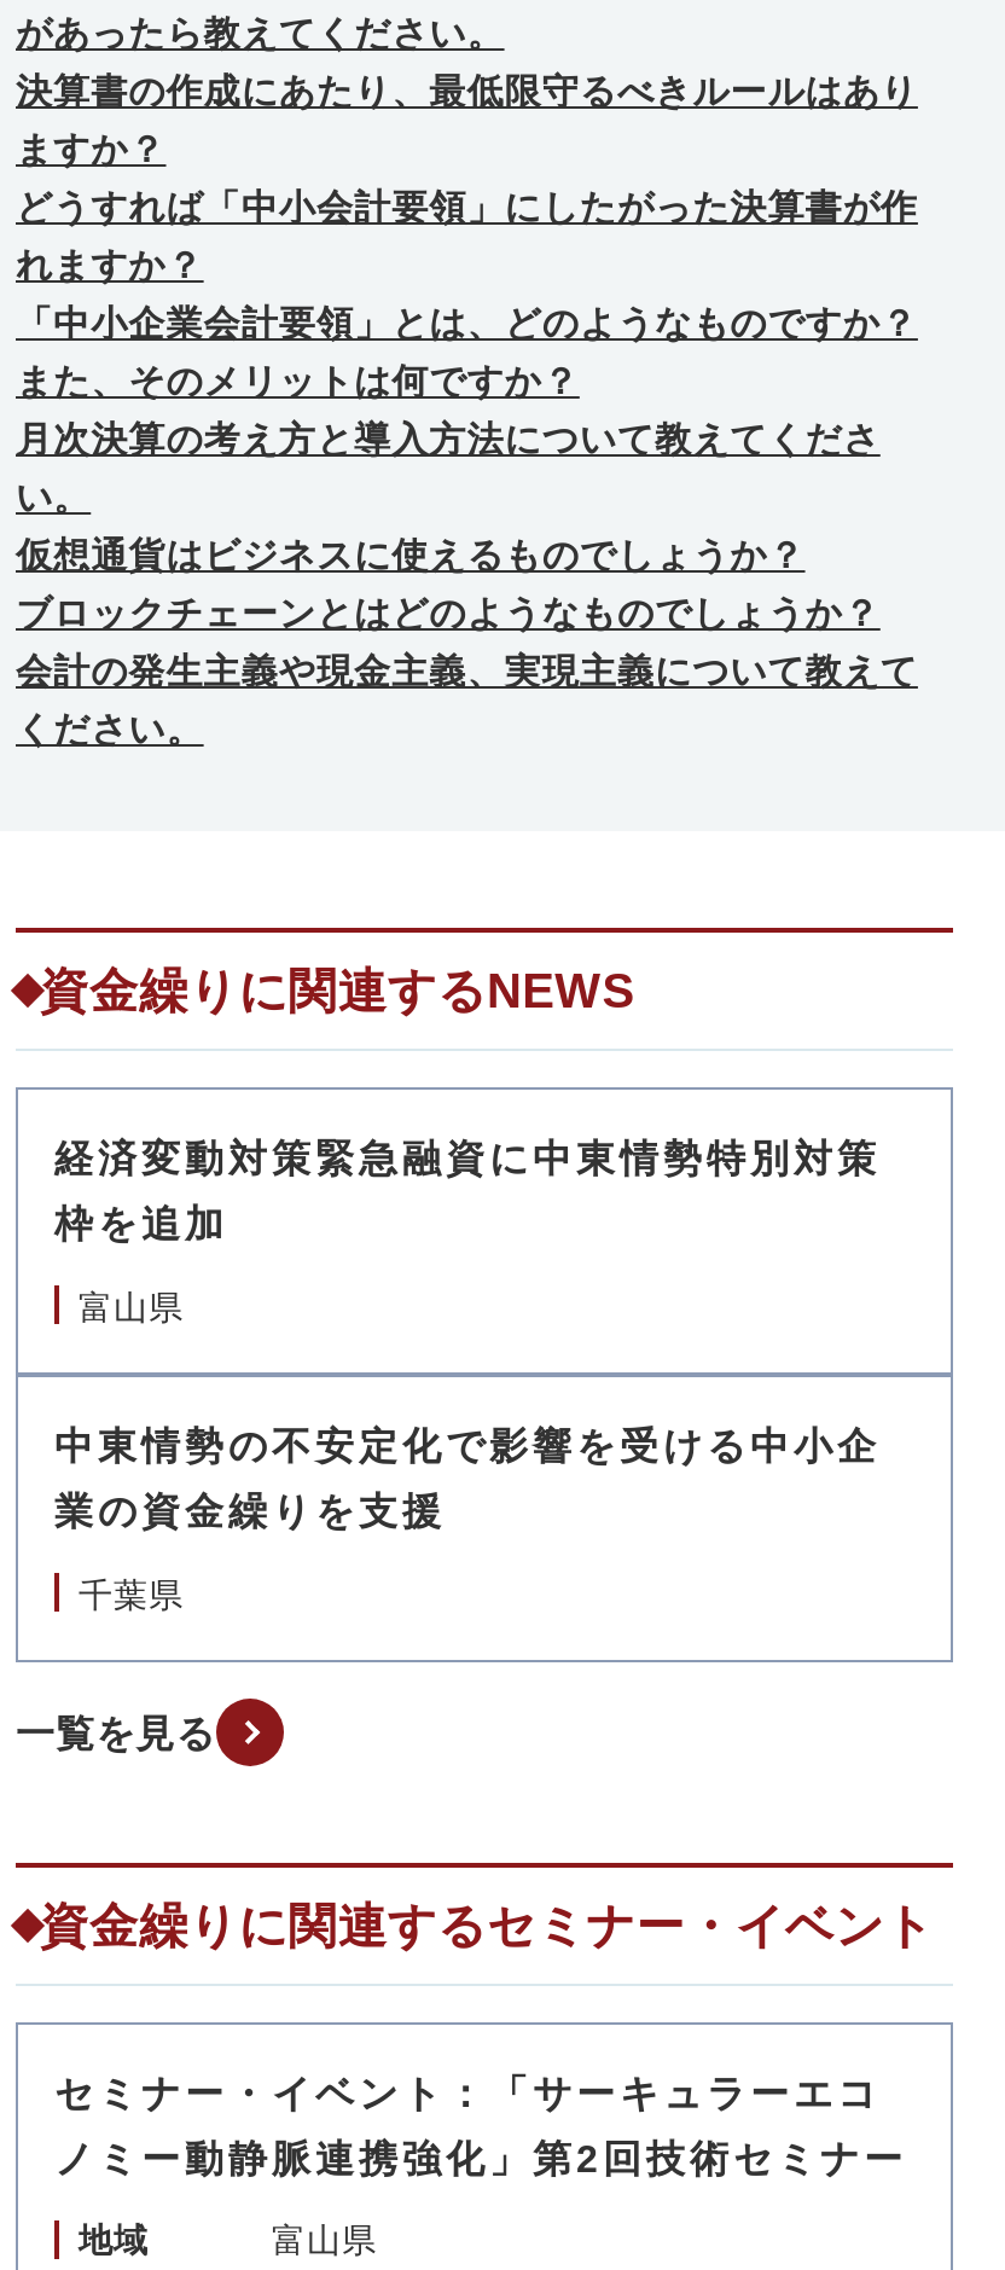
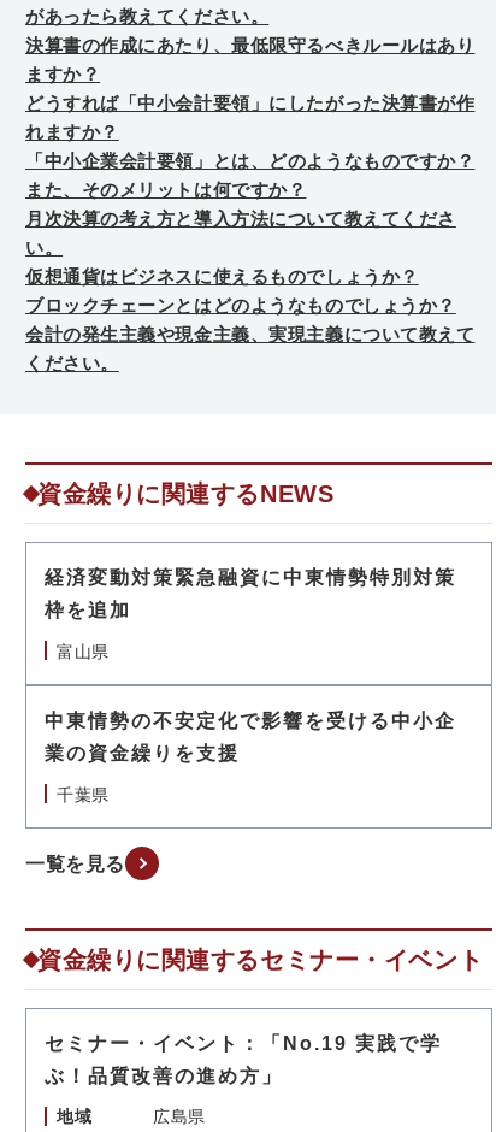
- セミナー・イベント：「サーキュラーエコ
+ セミナー・イベント：「No.19 実践で学

- ノミー動静脈連携強化」第2回技術セミナー
+ ぶ！品質改善の進め方」

- 富山県
+ 広島県
